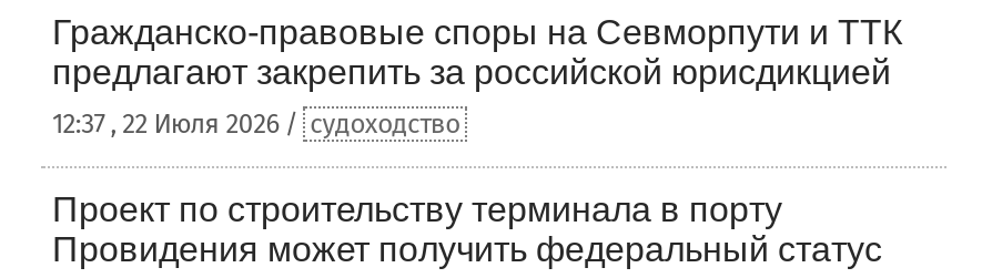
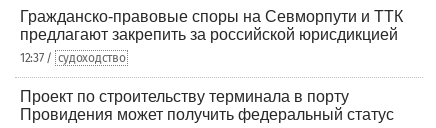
- 12:37 , 22 Июля 2026 / судоходство
+ 12:37 / судоходство
